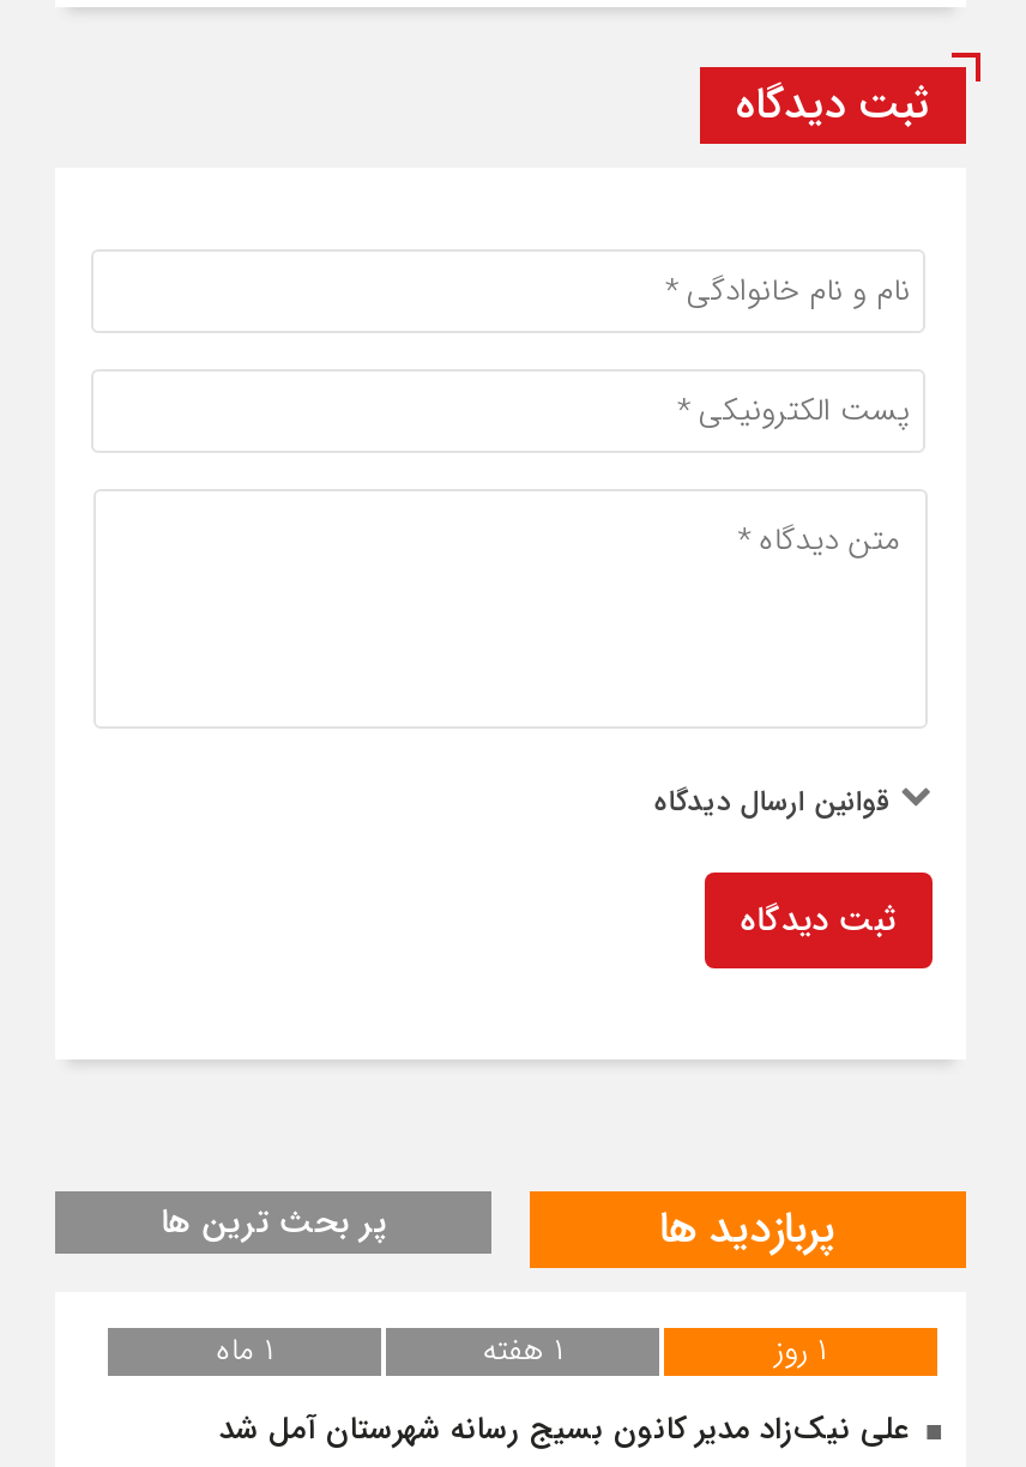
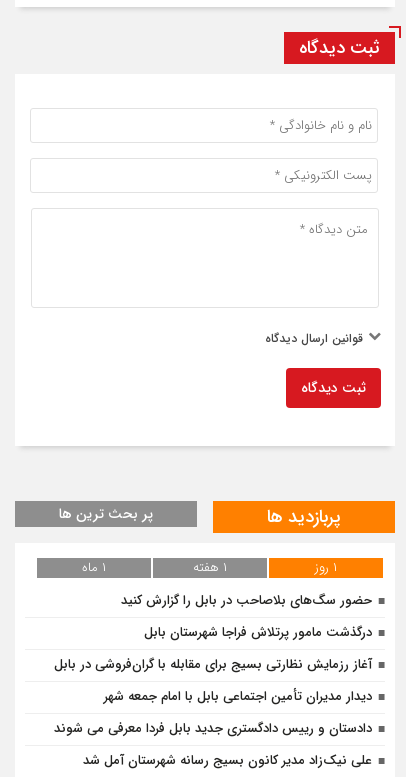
+ حضور سگ‌های بلاصاحب در بابل را ‌گزارش کنید
+ درگذشت مامور پرتلاش فراجا شهرستان بابل
+ آغاز رزمایش نظارتی بسیج برای مقابله با گران‌فروشی در بابل
+ دیدار مدیران تأمین اجتماعی بابل با امام جمعه شهر
+ دادستان و رییس دادگستری جدید بابل فردا معرفی می شوند
